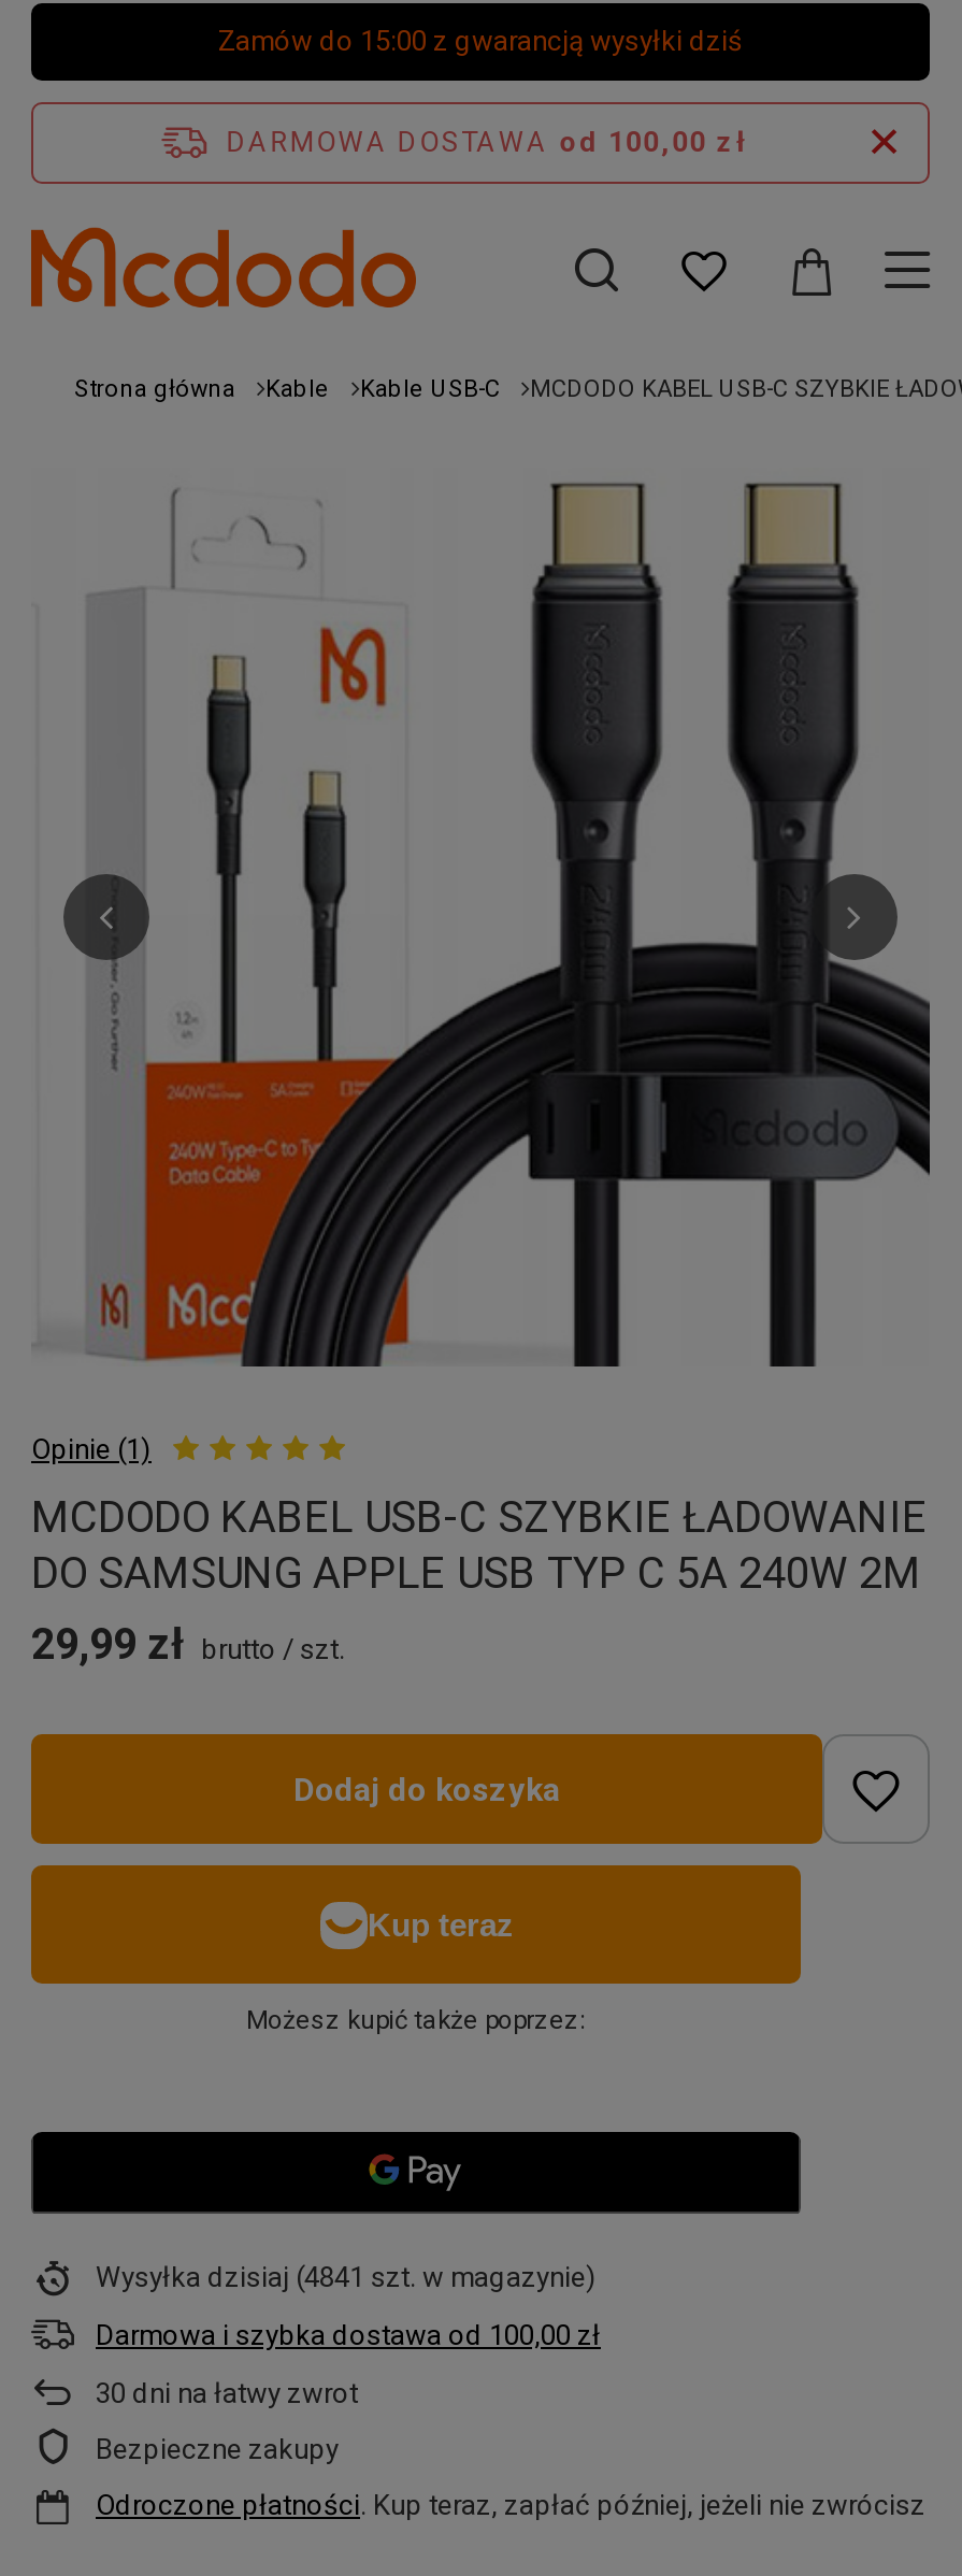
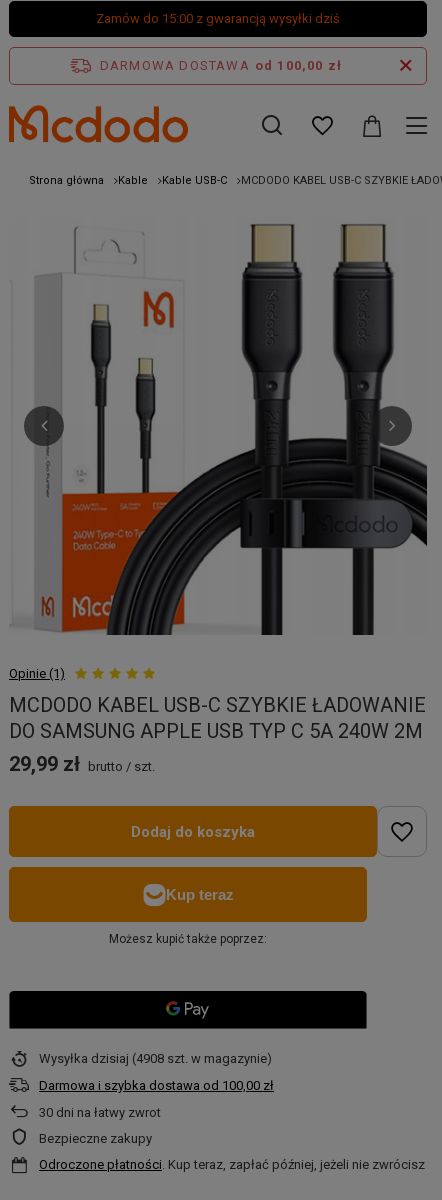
- Wysyłka dzisiaj (4841 szt. w magazynie)
+ Wysyłka dzisiaj (4908 szt. w magazynie)
